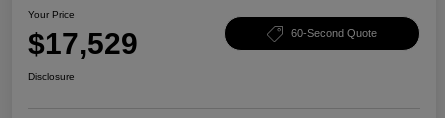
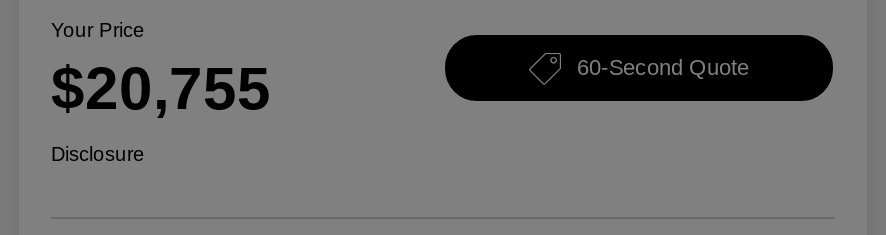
- $17,529
+ $20,755
